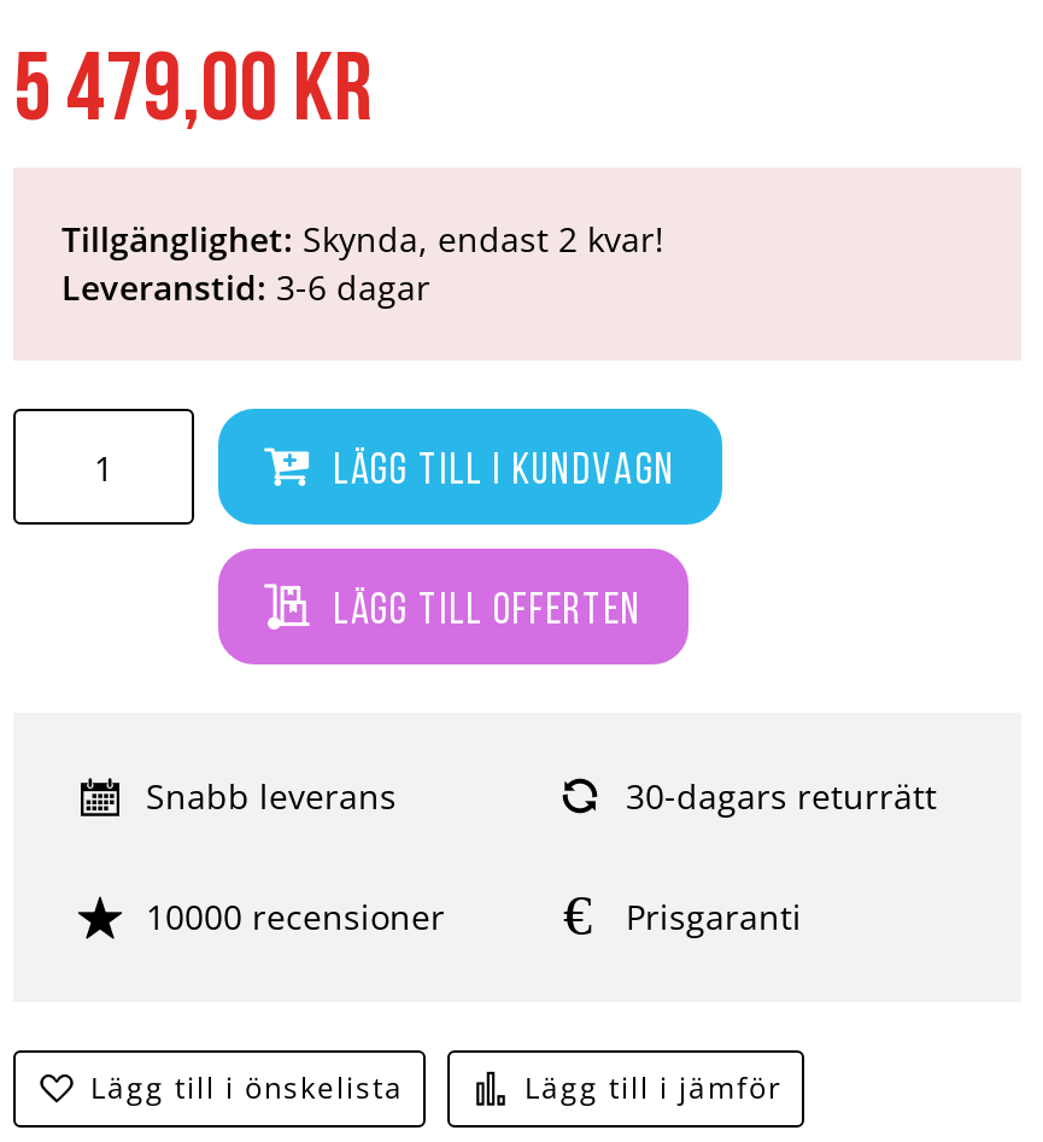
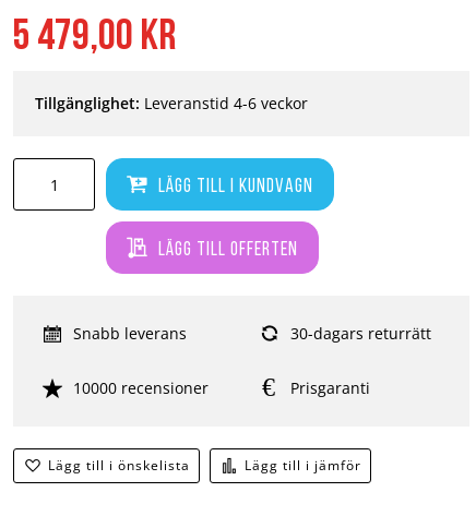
- Tillgänglighet: Skynda, endast 2 kvar!
- Leveranstid: 3-6 dagar
+ Tillgänglighet: Leveranstid 4-6 veckor
